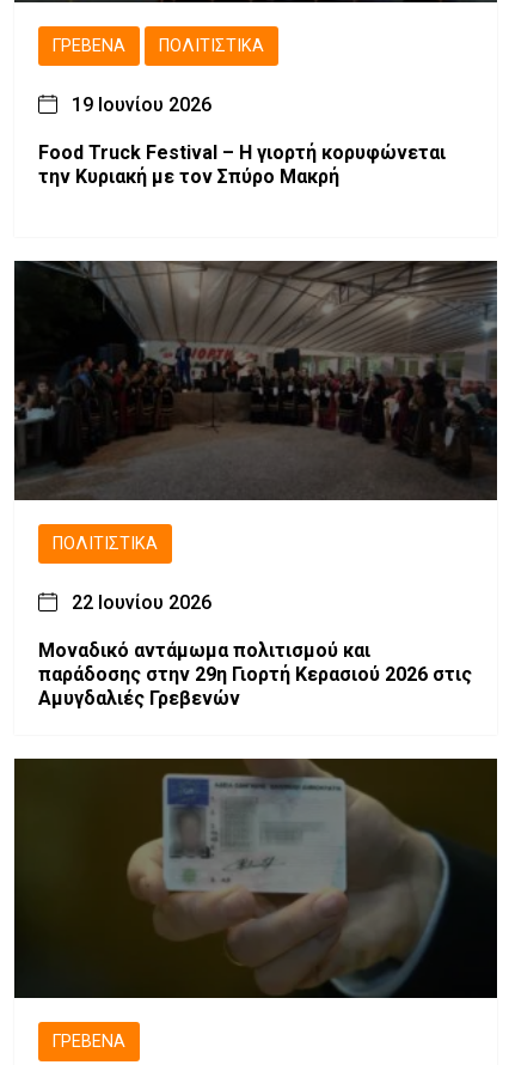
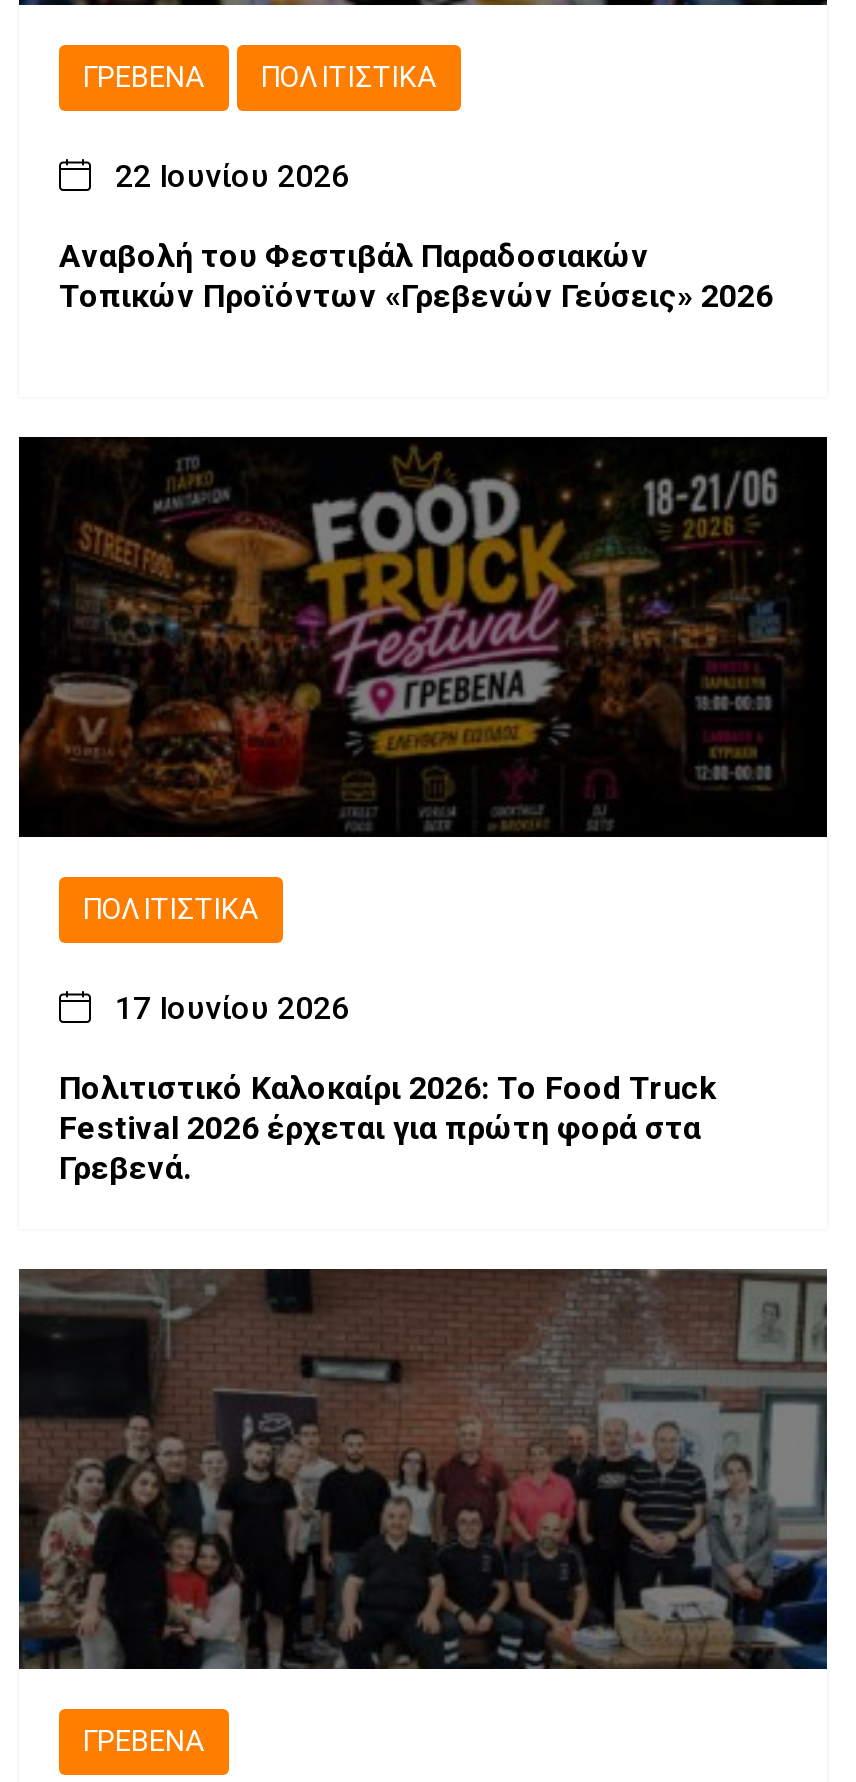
- 19 Ιουνίου 2026
+ 22 Ιουνίου 2026

- Food Truck Festival – Η γιορτή κορυφώνεται
- την Κυριακή με τον Σπύρο Μακρή
+ Αναβολή του Φεστιβάλ Παραδοσιακών
+ Τοπικών Προϊόντων «Γρεβενών Γεύσεις» 2026

- [image]
+ [image]

- 22 Ιουνίου 2026
+ 17 Ιουνίου 2026

- Μοναδικό αντάμωμα πολιτισμού και
- παράδοσης στην 29η Γιορτή Κερασιού 2026 στις
- Αμυγδαλιές Γρεβενών
+ Πολιτιστικό Καλοκαίρι 2026: Το Food Truck
+ Festival 2026 έρχεται για πρώτη φορά στα
+ Γρεβενά.

- [image]
+ [image]
